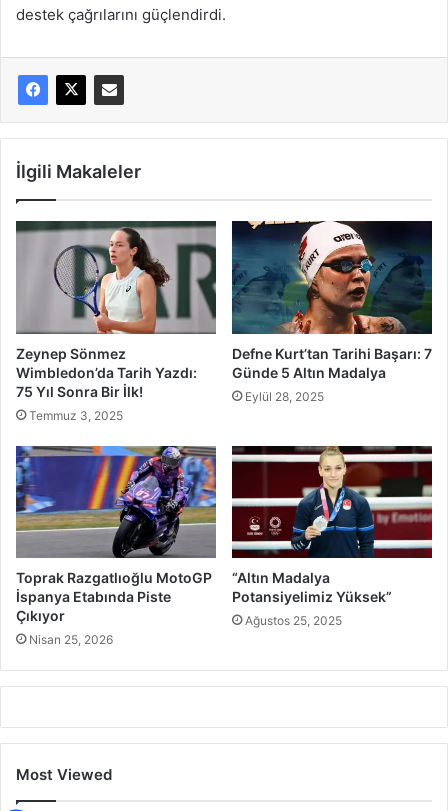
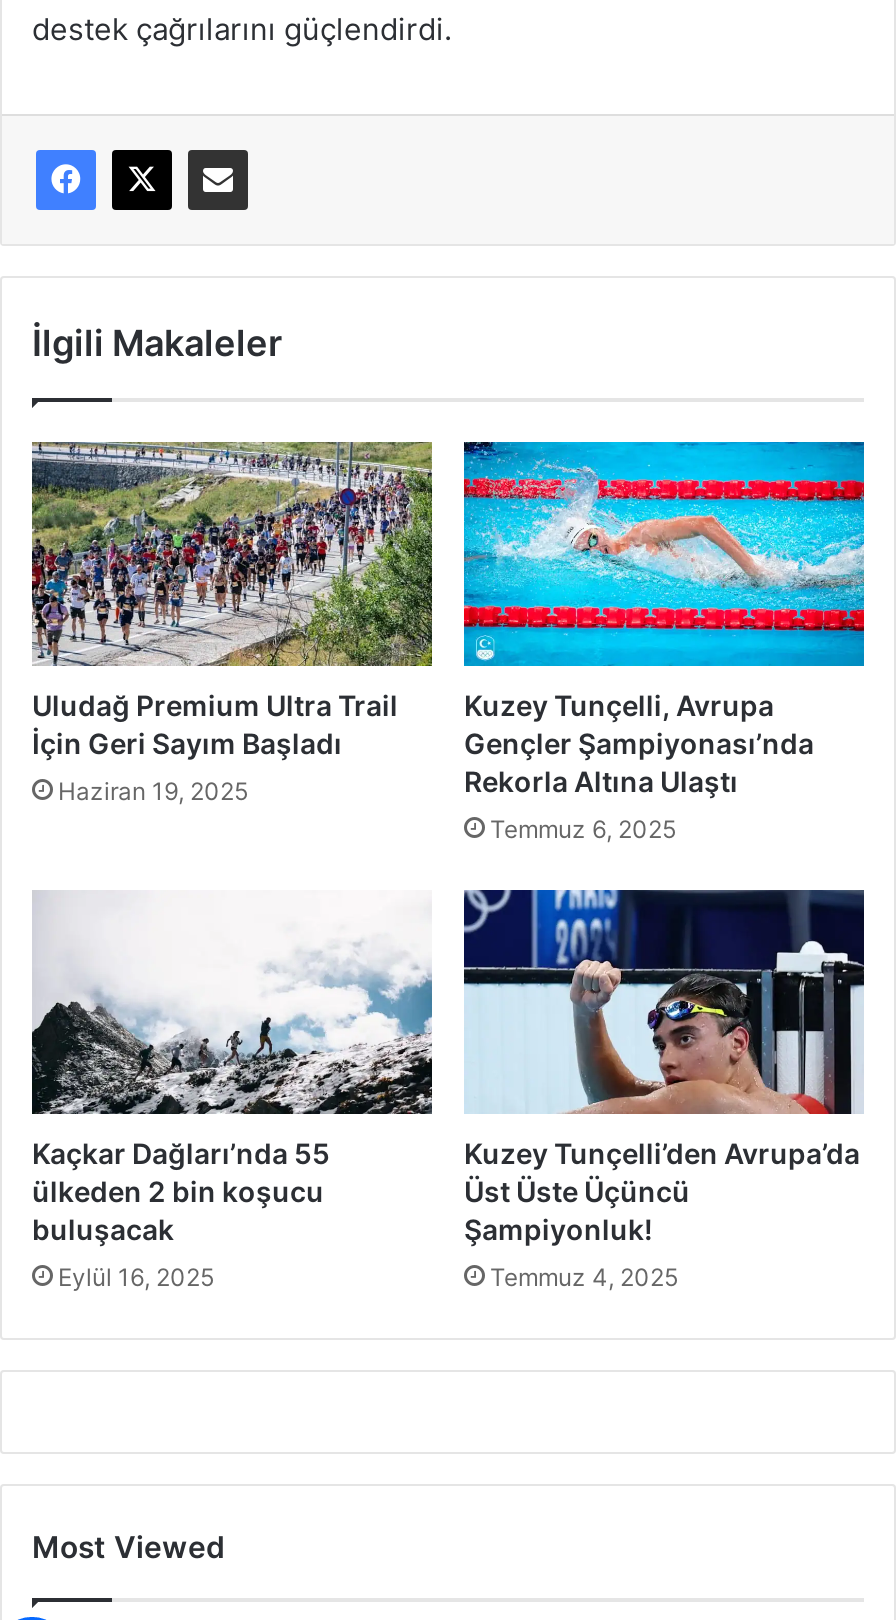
- [image]
- Zeynep Sönmez
- Wimbledon’da Tarih Yazdı:
- 75 Yıl Sonra Bir İlk!
+ [image]
+ Uludağ Premium Ultra Trail
+ İçin Geri Sayım Başladı

- [image]
- Defne Kurt’tan Tarihi Başarı: 7
- Günde 5 Altın Madalya
+ [image]
+ Kuzey Tunçelli, Avrupa
+ Gençler Şampiyonası’nda
+ Rekorla Altına Ulaştı

- Eylül 28, 2025
+ Temmuz 6, 2025

- Temmuz 3, 2025
+ Haziran 19, 2025

- [image]
- Toprak Razgatlıoğlu MotoGP
- İspanya Etabında Piste
- Çıkıyor
+ [image]
+ Kaçkar Dağları’nda 55
+ ülkeden 2 bin koşucu
+ buluşacak

- [image]
- “Altın Madalya
- Potansiyelimiz Yüksek”
+ [image]
+ Kuzey Tunçelli’den Avrupa’da
+ Üst Üste Üçüncü
+ Şampiyonluk!

- Ağustos 25, 2025
+ Temmuz 4, 2025

- Nisan 25, 2026
+ Eylül 16, 2025
